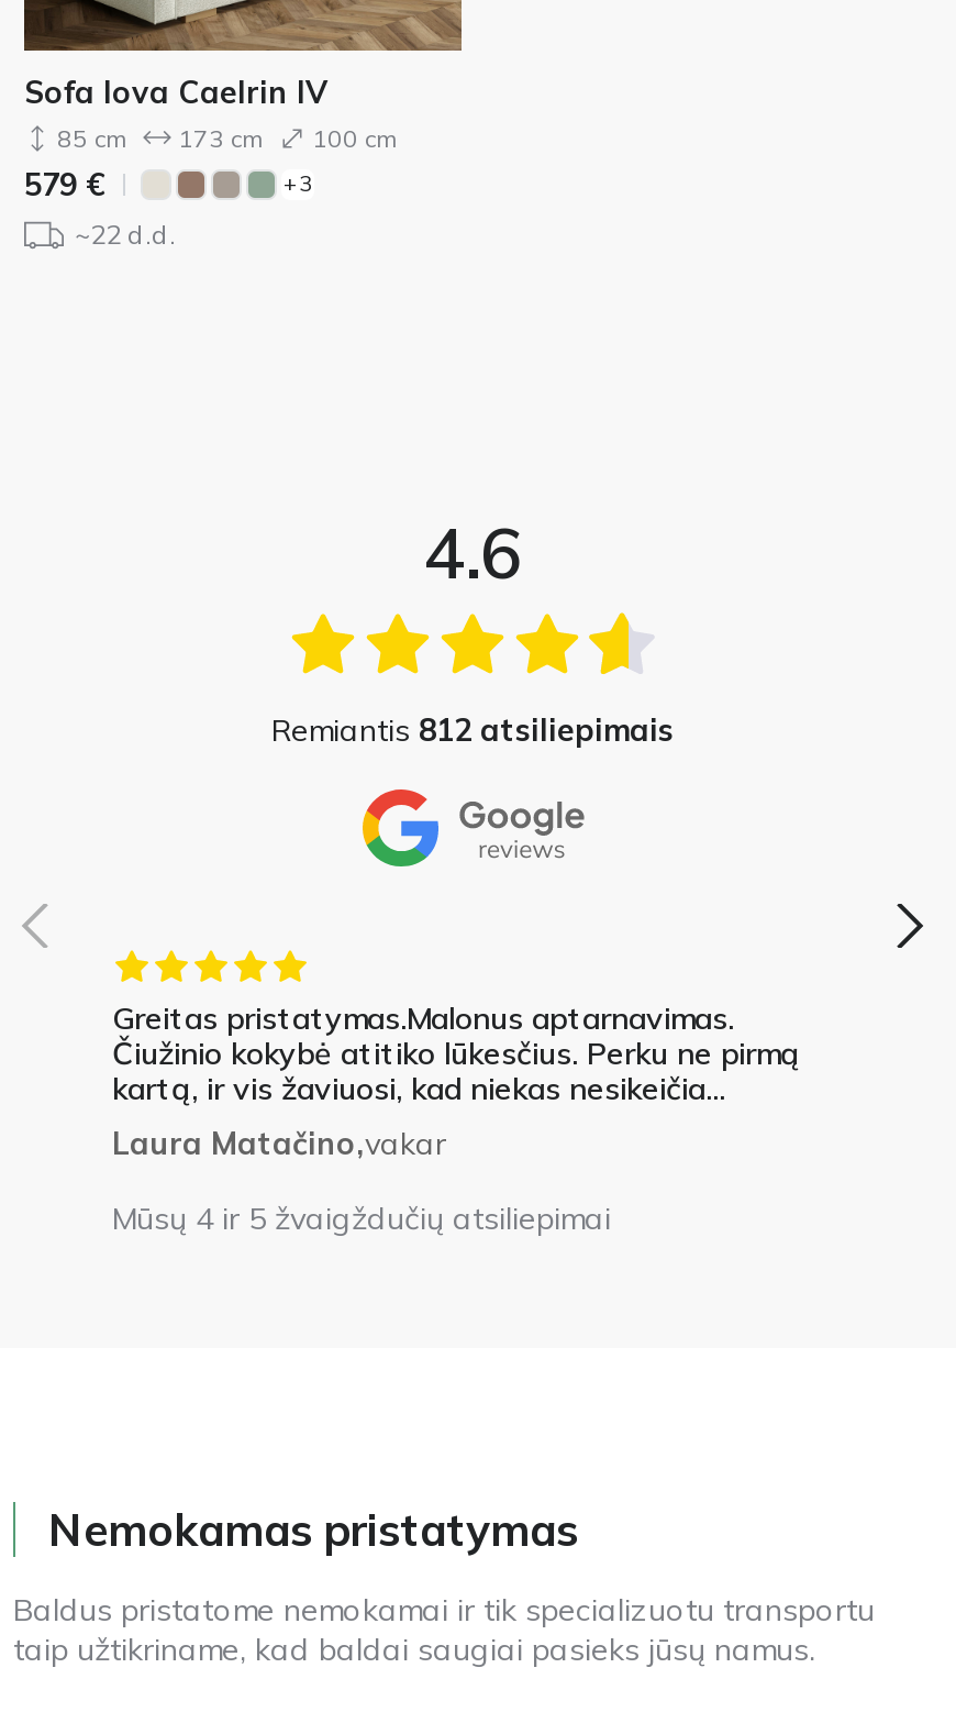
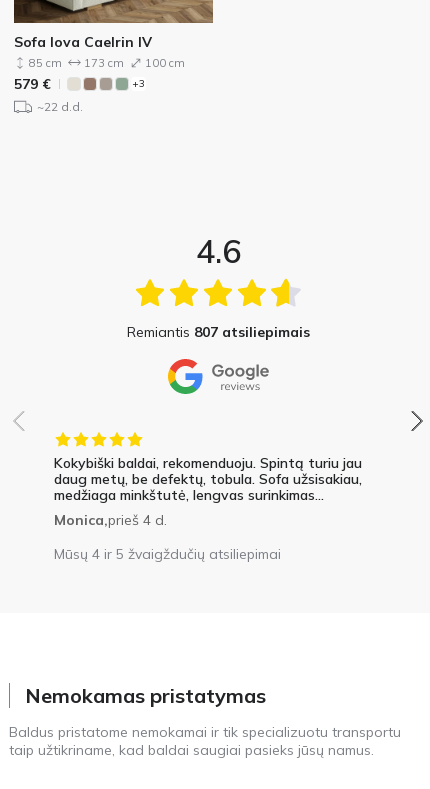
- Remiantis 812 atsiliepimais
+ Remiantis 807 atsiliepimais

- Greitas pristatymas.Malonus aptarnavimas.
- Čiužinio kokybė atitiko lūkesčius. Perku ne pirmą
- kartą, ir vis žaviuosi, kad niekas nesikeičia...
- Laura Matačino,vakar
+ Kokybiški baldai, rekomenduoju. Spintą turiu jau
+ daug metų, be defektų, tobula. Sofa užsisakiau,
+ medžiaga minkštutė, lengvas surinkimas...
+ Monica,prieš 4 d.
